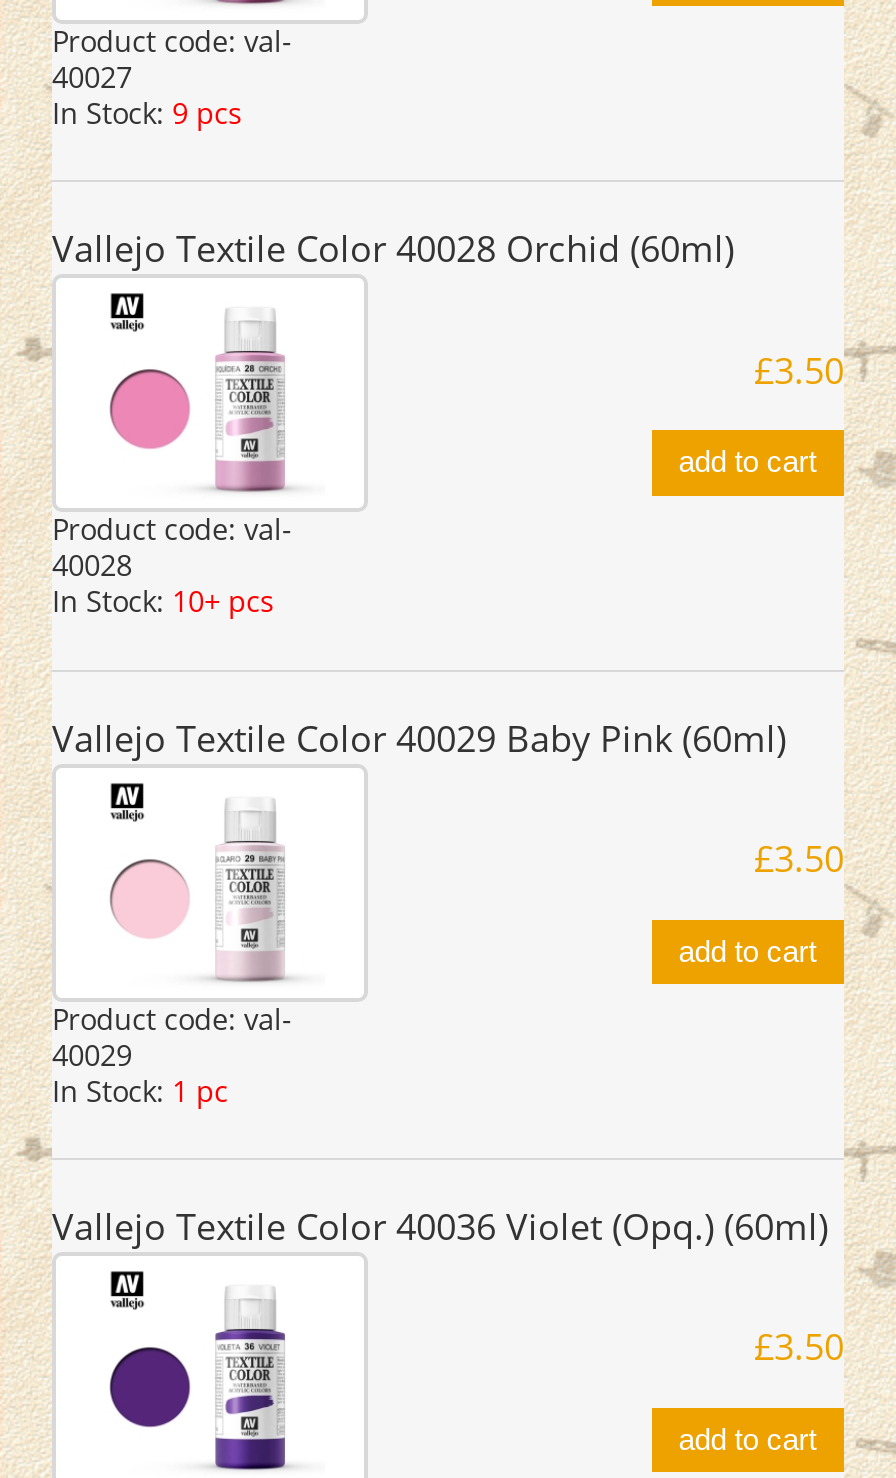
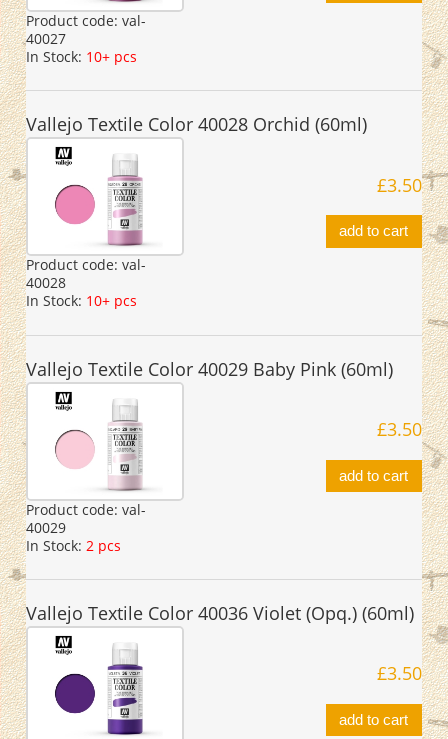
- In Stock: 9 pcs
+ In Stock: 10+ pcs

- In Stock: 1 pc
+ In Stock: 2 pcs
